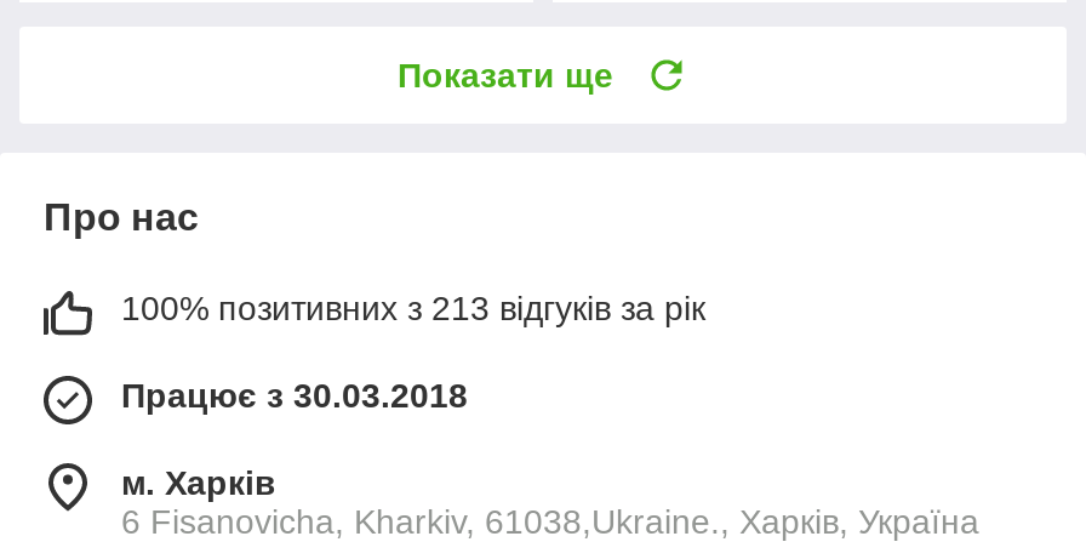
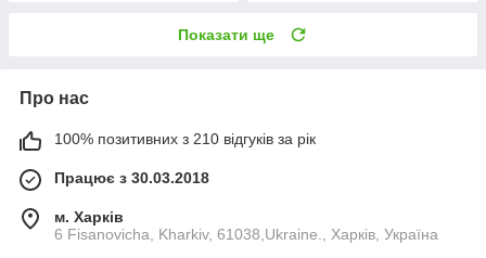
- 100% позитивних з 213 відгуків за рік
+ 100% позитивних з 210 відгуків за рік
